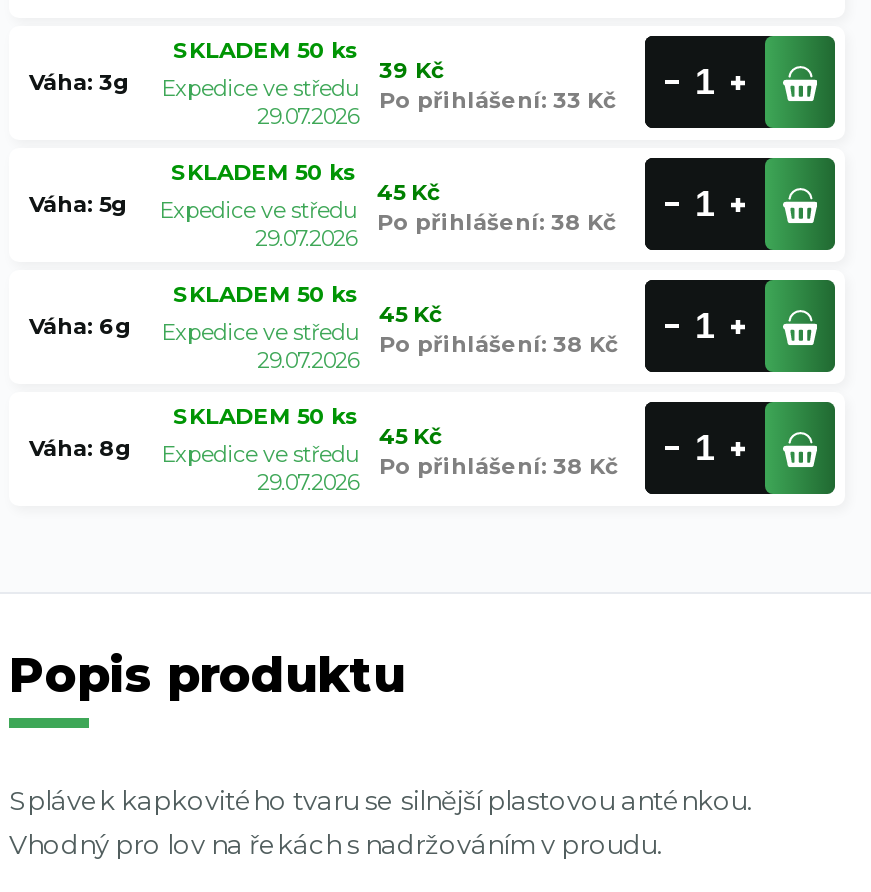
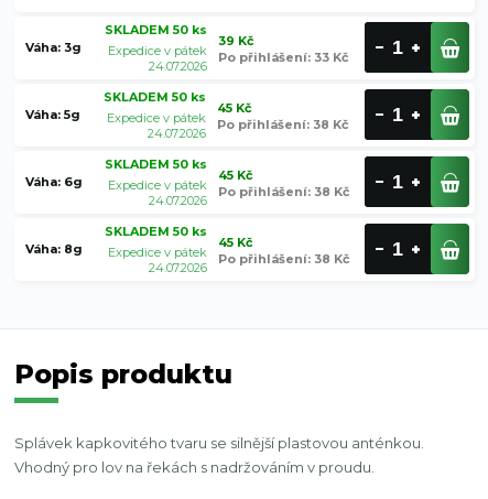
- Expedice ve středu
+ Expedice v pátek

- 29.07.2026
+ 24.07.2026

- Expedice ve středu
+ Expedice v pátek

- 29.07.2026
+ 24.07.2026

- Expedice ve středu
+ Expedice v pátek

- 29.07.2026
+ 24.07.2026

- Expedice ve středu
+ Expedice v pátek

- 29.07.2026
+ 24.07.2026
